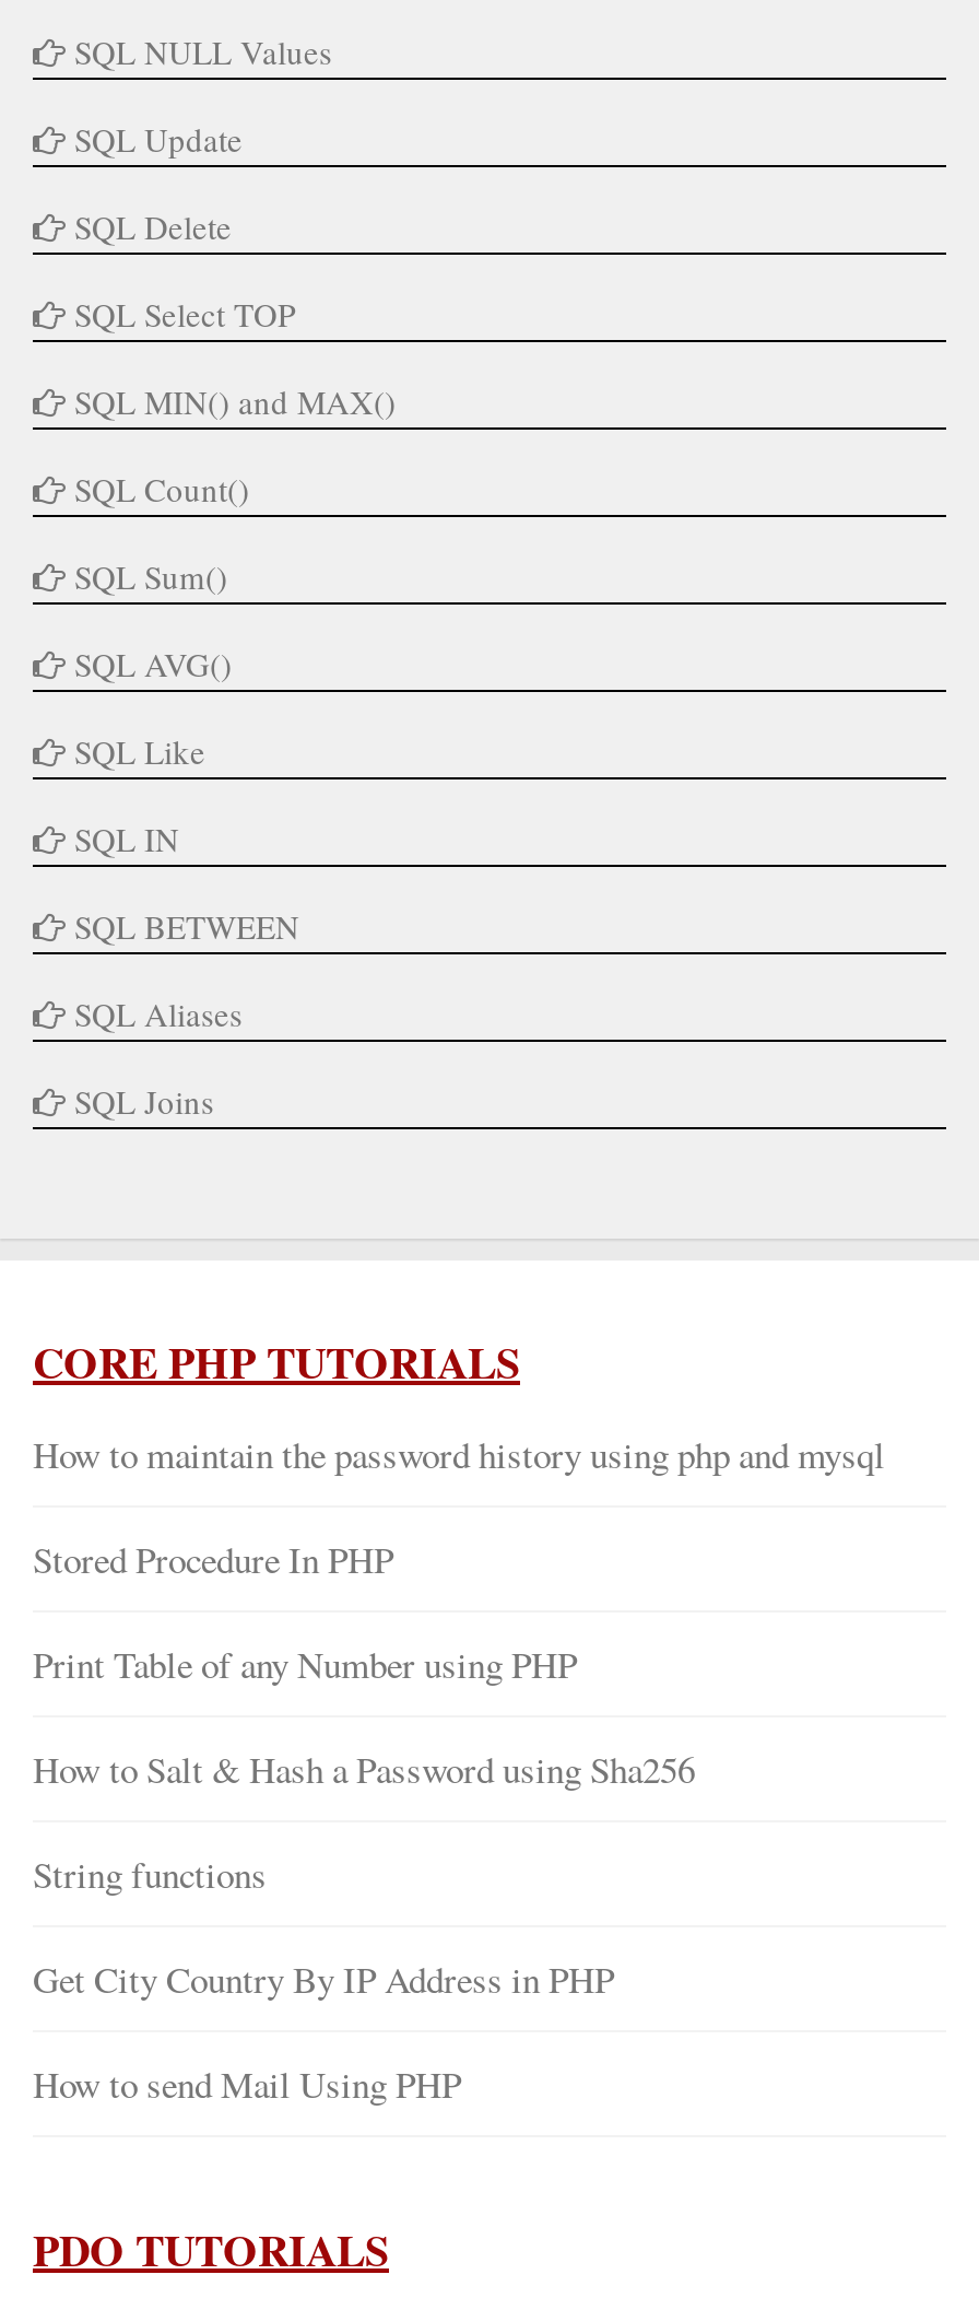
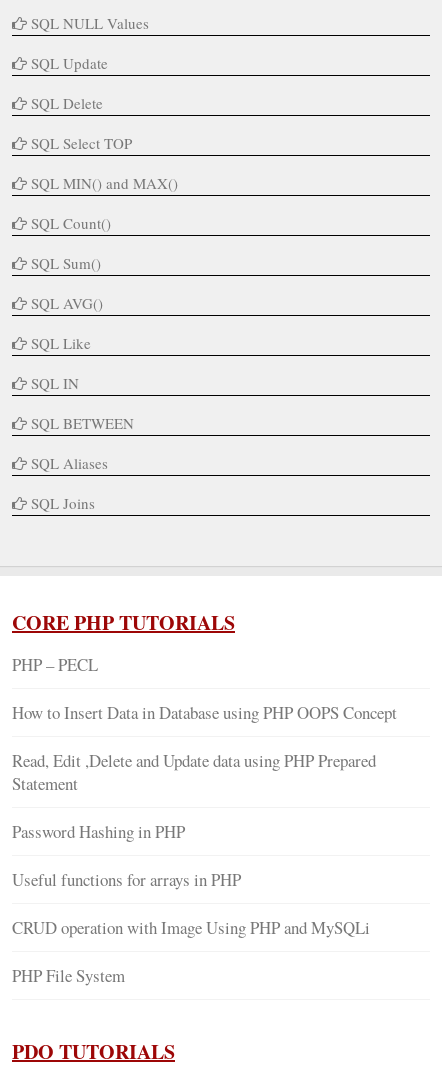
- How to maintain the password history using php and mysql
+ PHP – PECL

- Stored Procedure In PHP
+ How to Insert Data in Database using PHP OOPS Concept

- Print Table of any Number using PHP
+ Read, Edit ,Delete and Update data using PHP Prepared
+ Statement

- How to Salt & Hash a Password using Sha256
+ Password Hashing in PHP

- String functions
+ Useful functions for arrays in PHP

- Get City Country By IP Address in PHP
+ CRUD operation with Image Using PHP and MySQLi

- How to send Mail Using PHP
+ PHP File System
